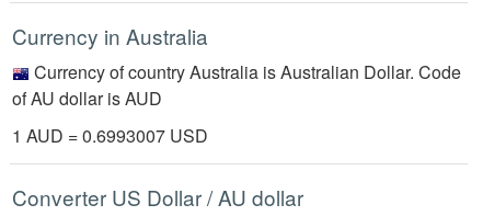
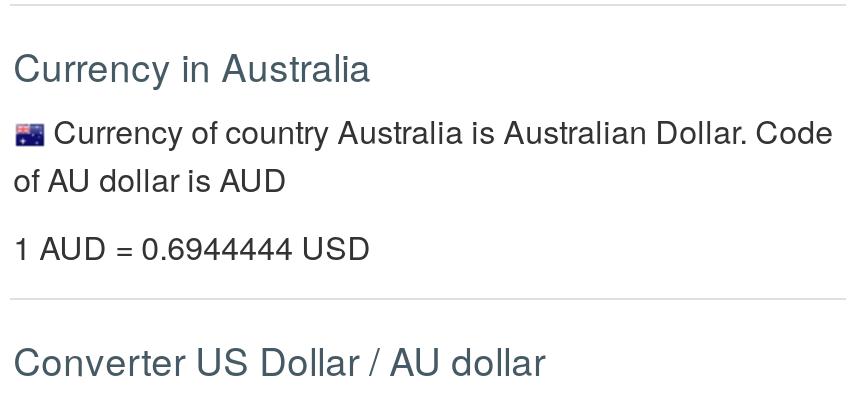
- 1 AUD = 0.6993007 USD
+ 1 AUD = 0.6944444 USD
